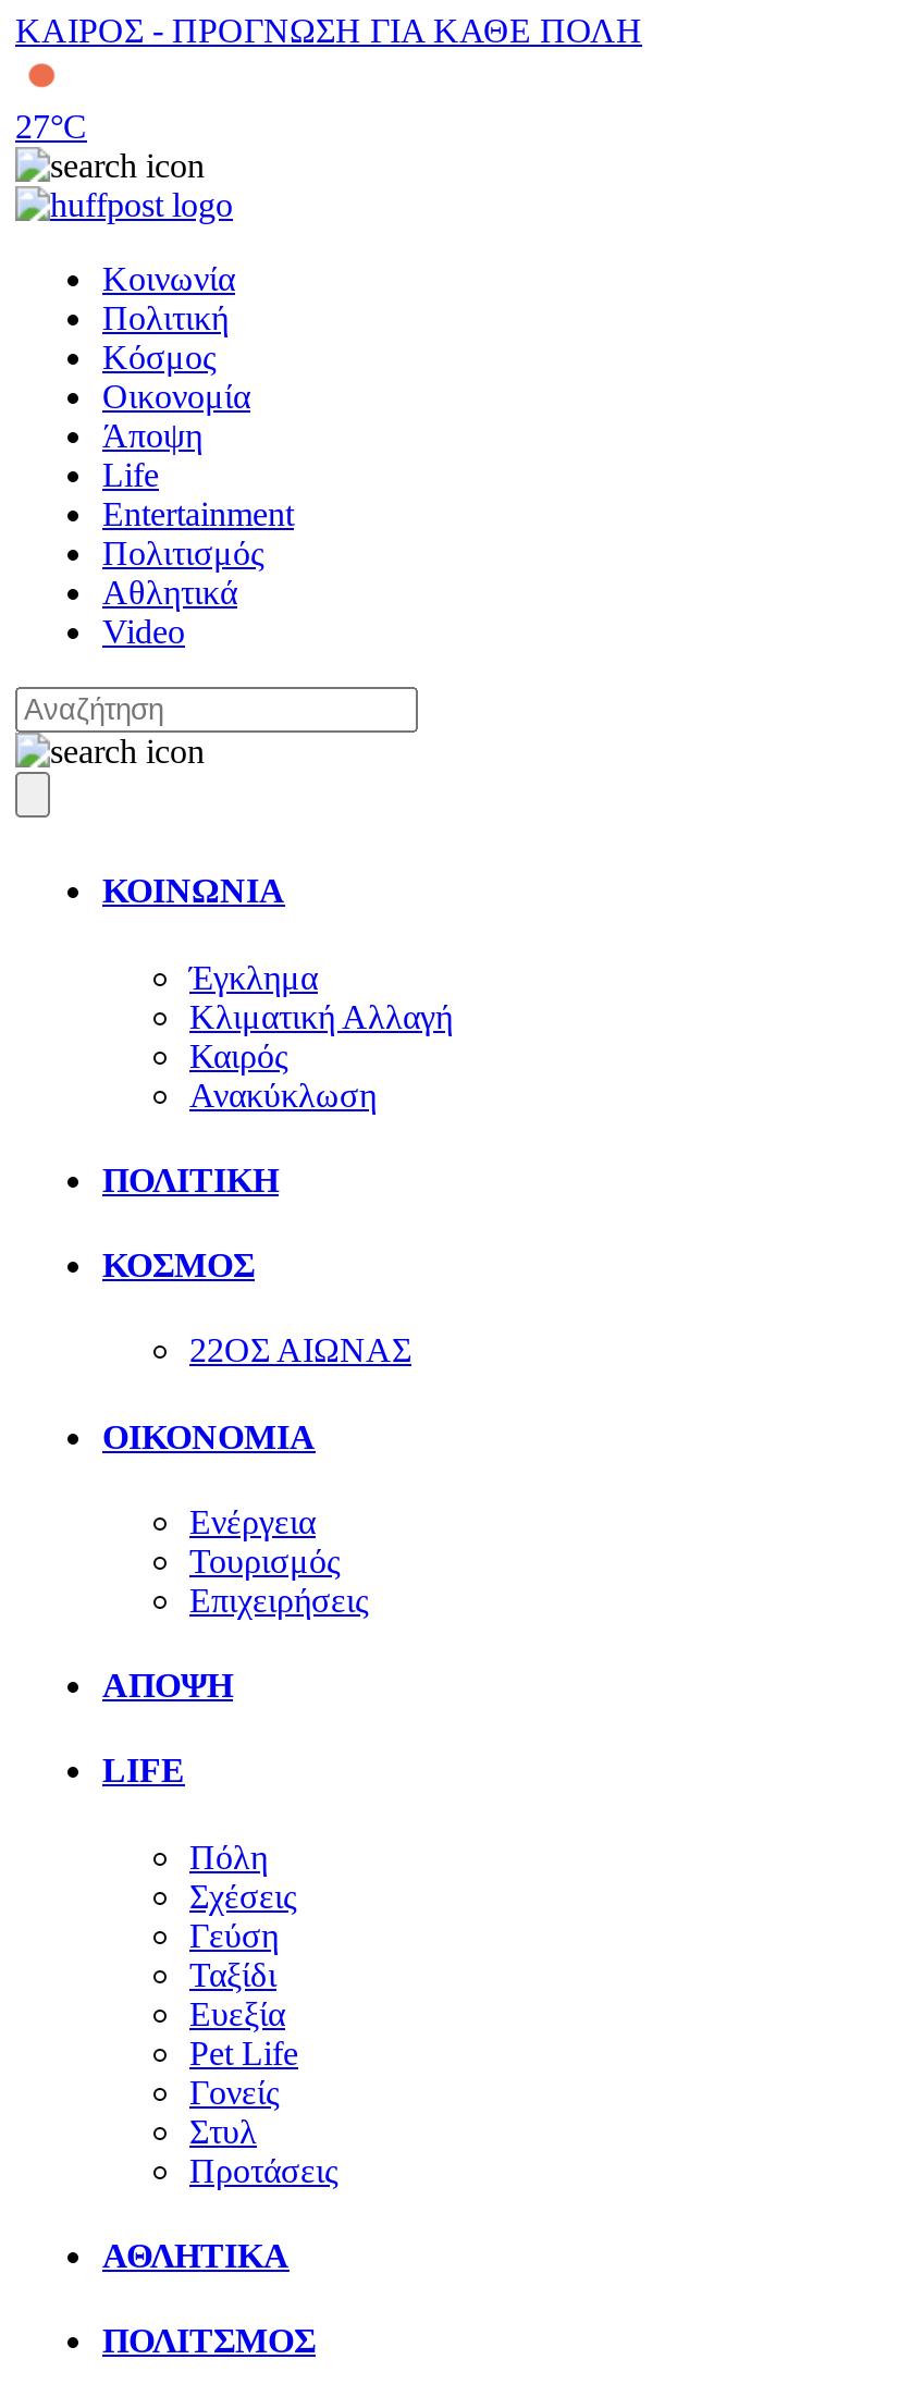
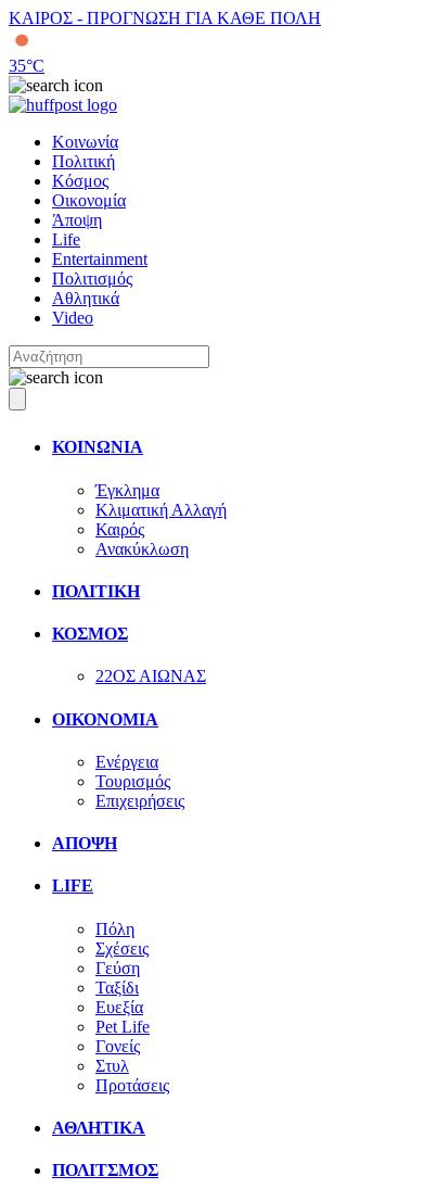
- 27°C
+ 35°C
